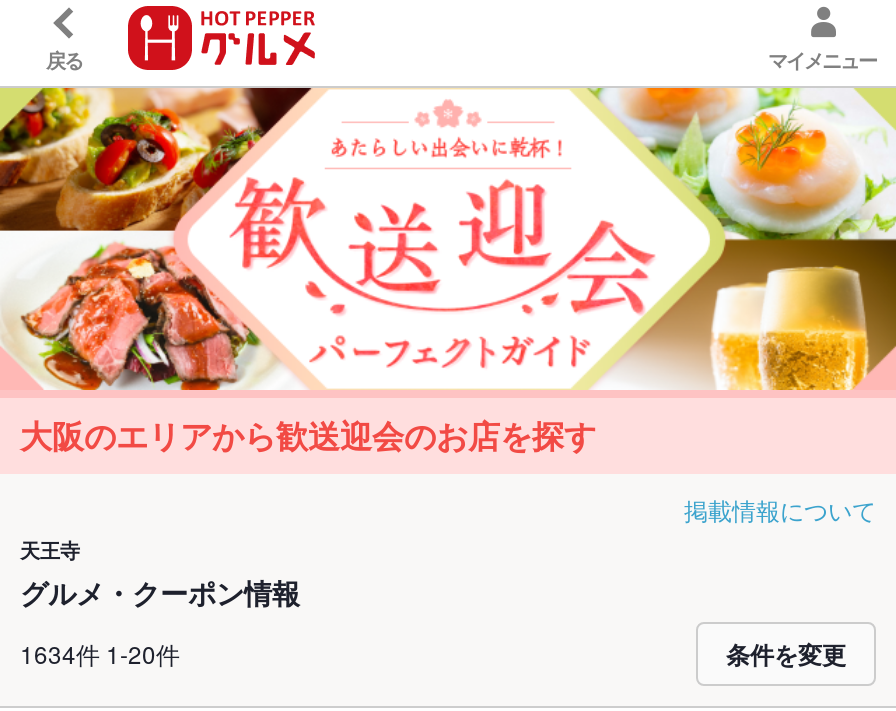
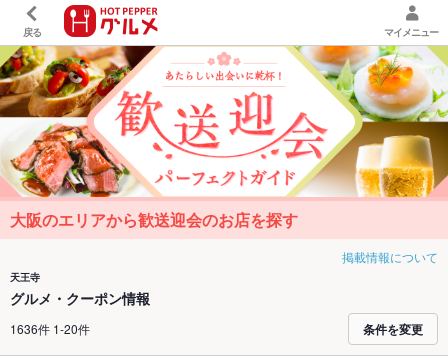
- 1634件 1-20件
+ 1636件 1-20件
